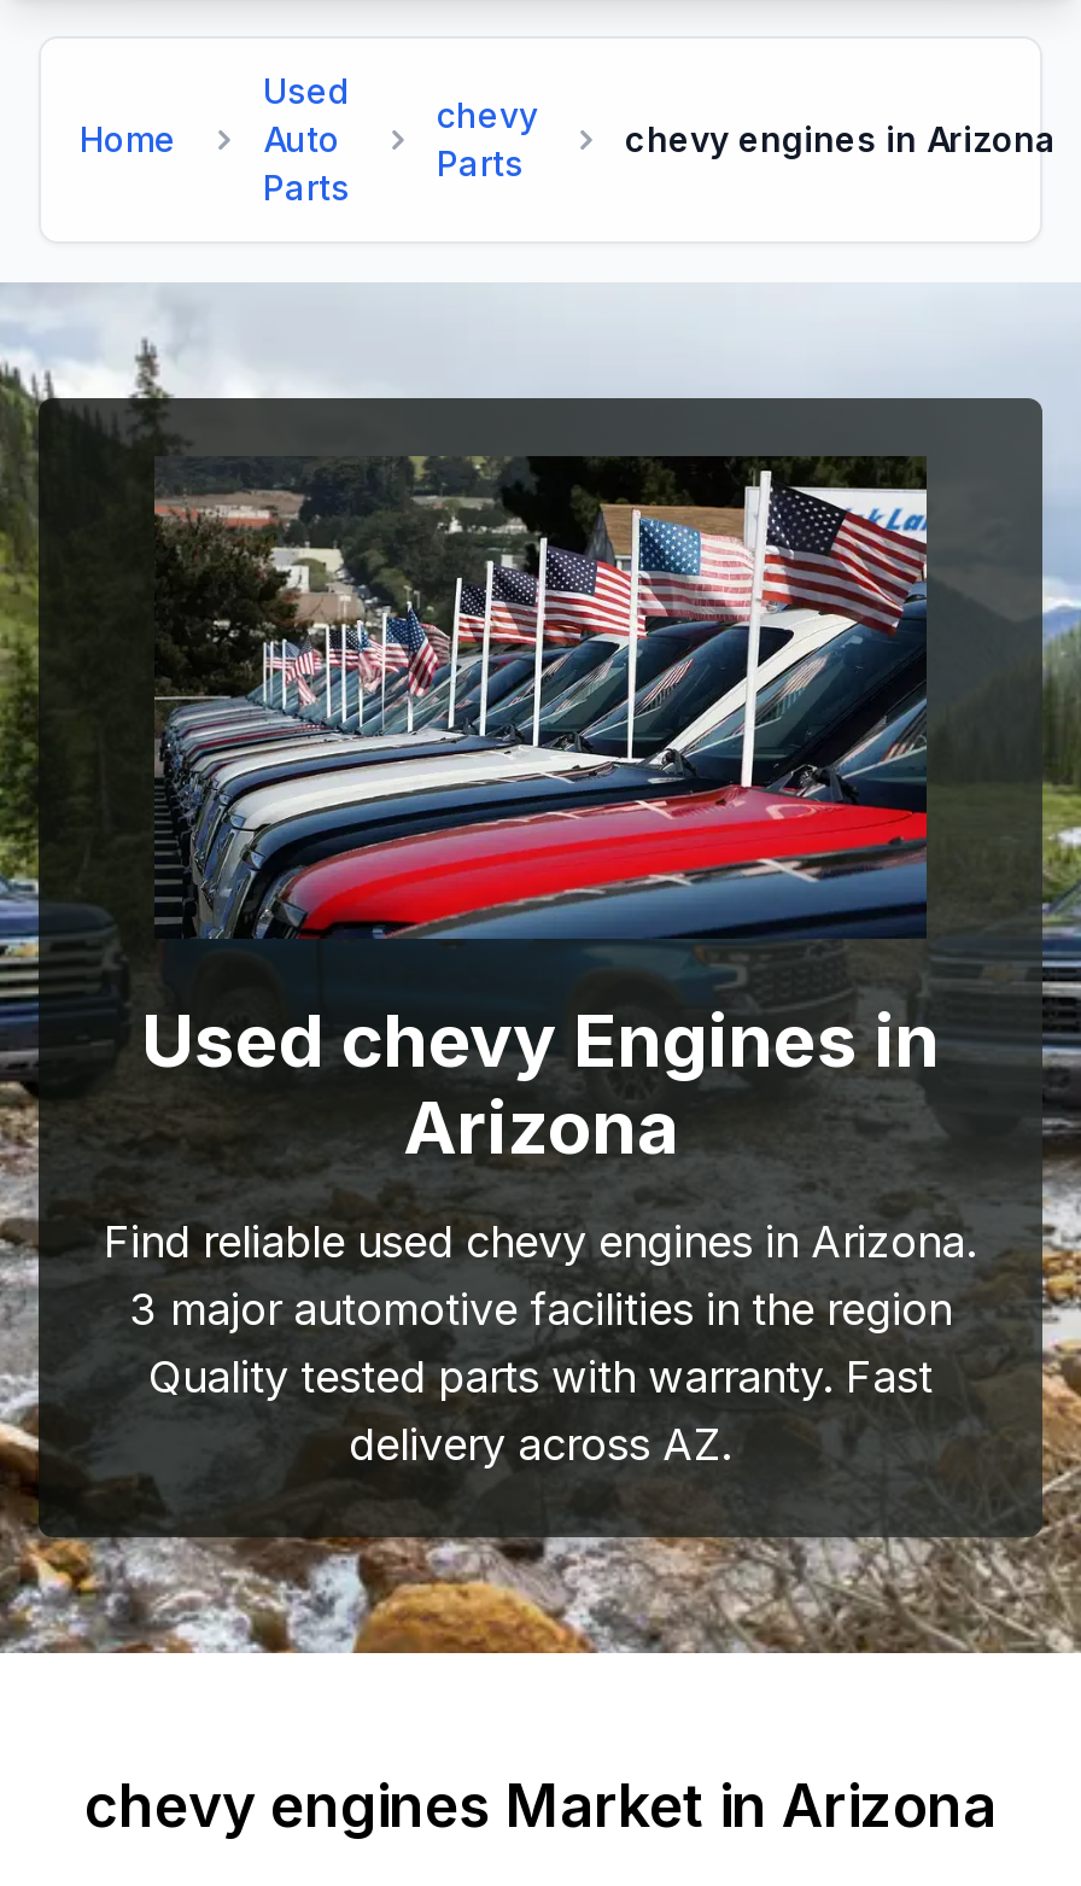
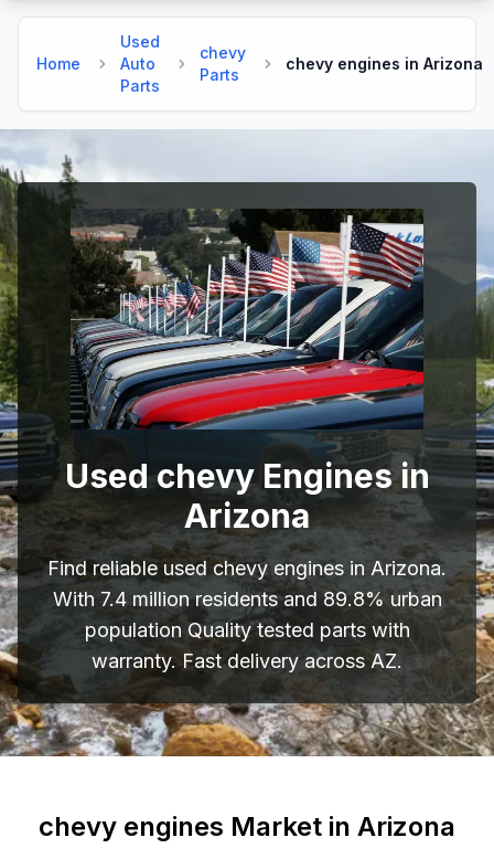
- 3 major automotive facilities in the region
- Quality tested parts with warranty. Fast
- delivery across AZ.
+ With 7.4 million residents and 89.8% urban
+ population Quality tested parts with
+ warranty. Fast delivery across AZ.
